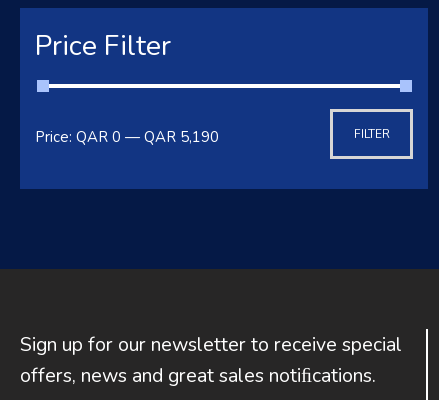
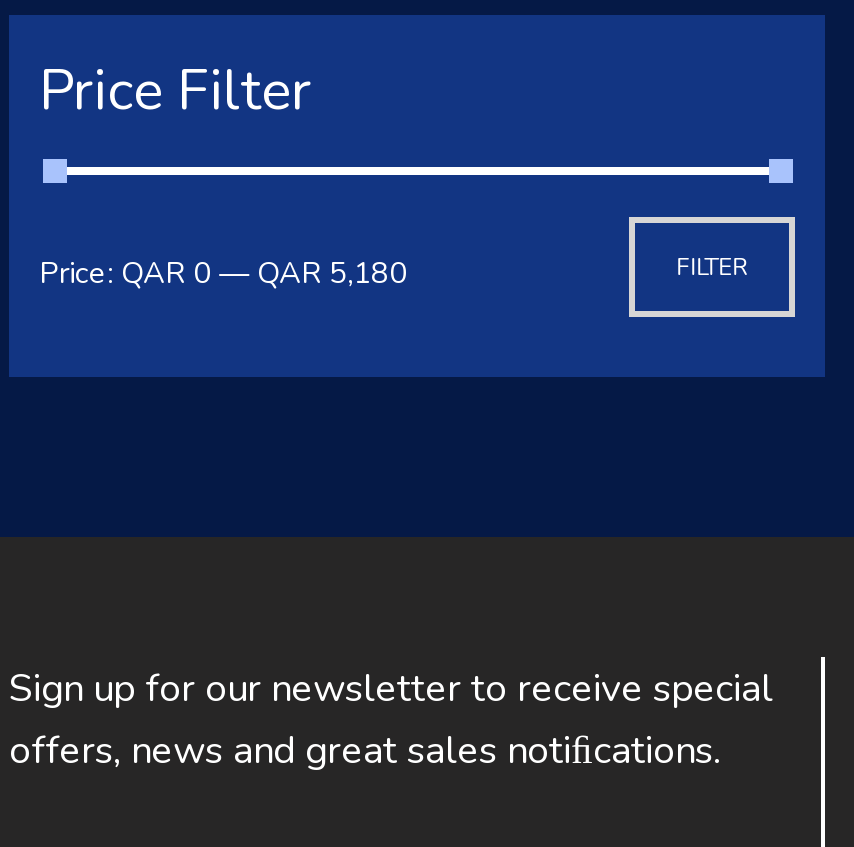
- Price: QAR 0 — QAR 5,190
+ Price: QAR 0 — QAR 5,180
